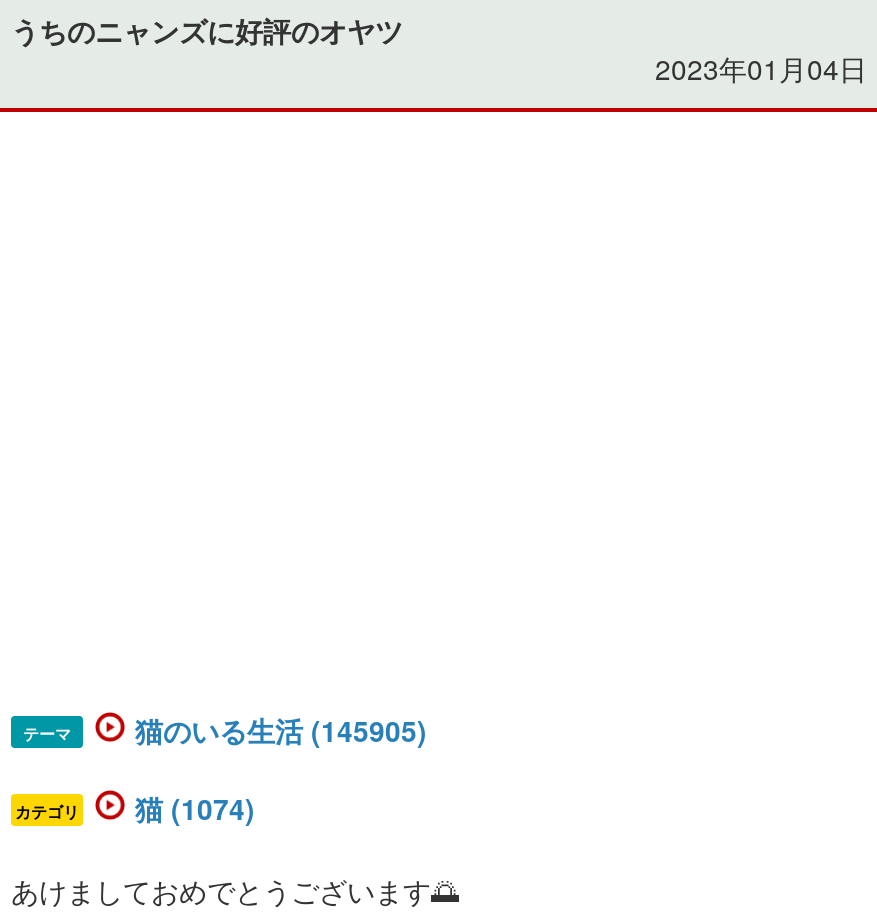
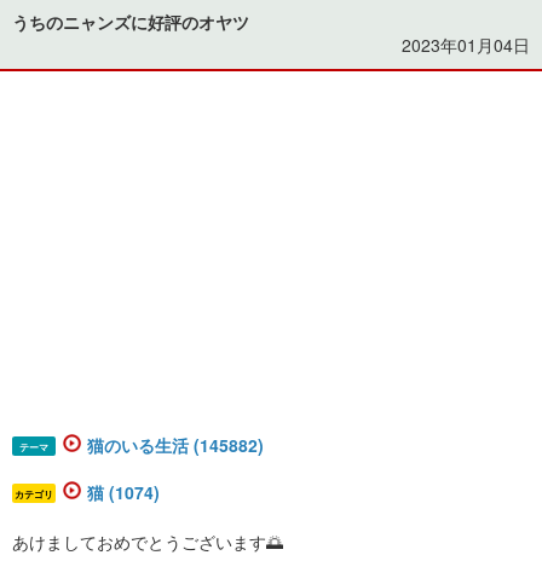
- 猫のいる生活 (145905)
+ 猫のいる生活 (145882)
